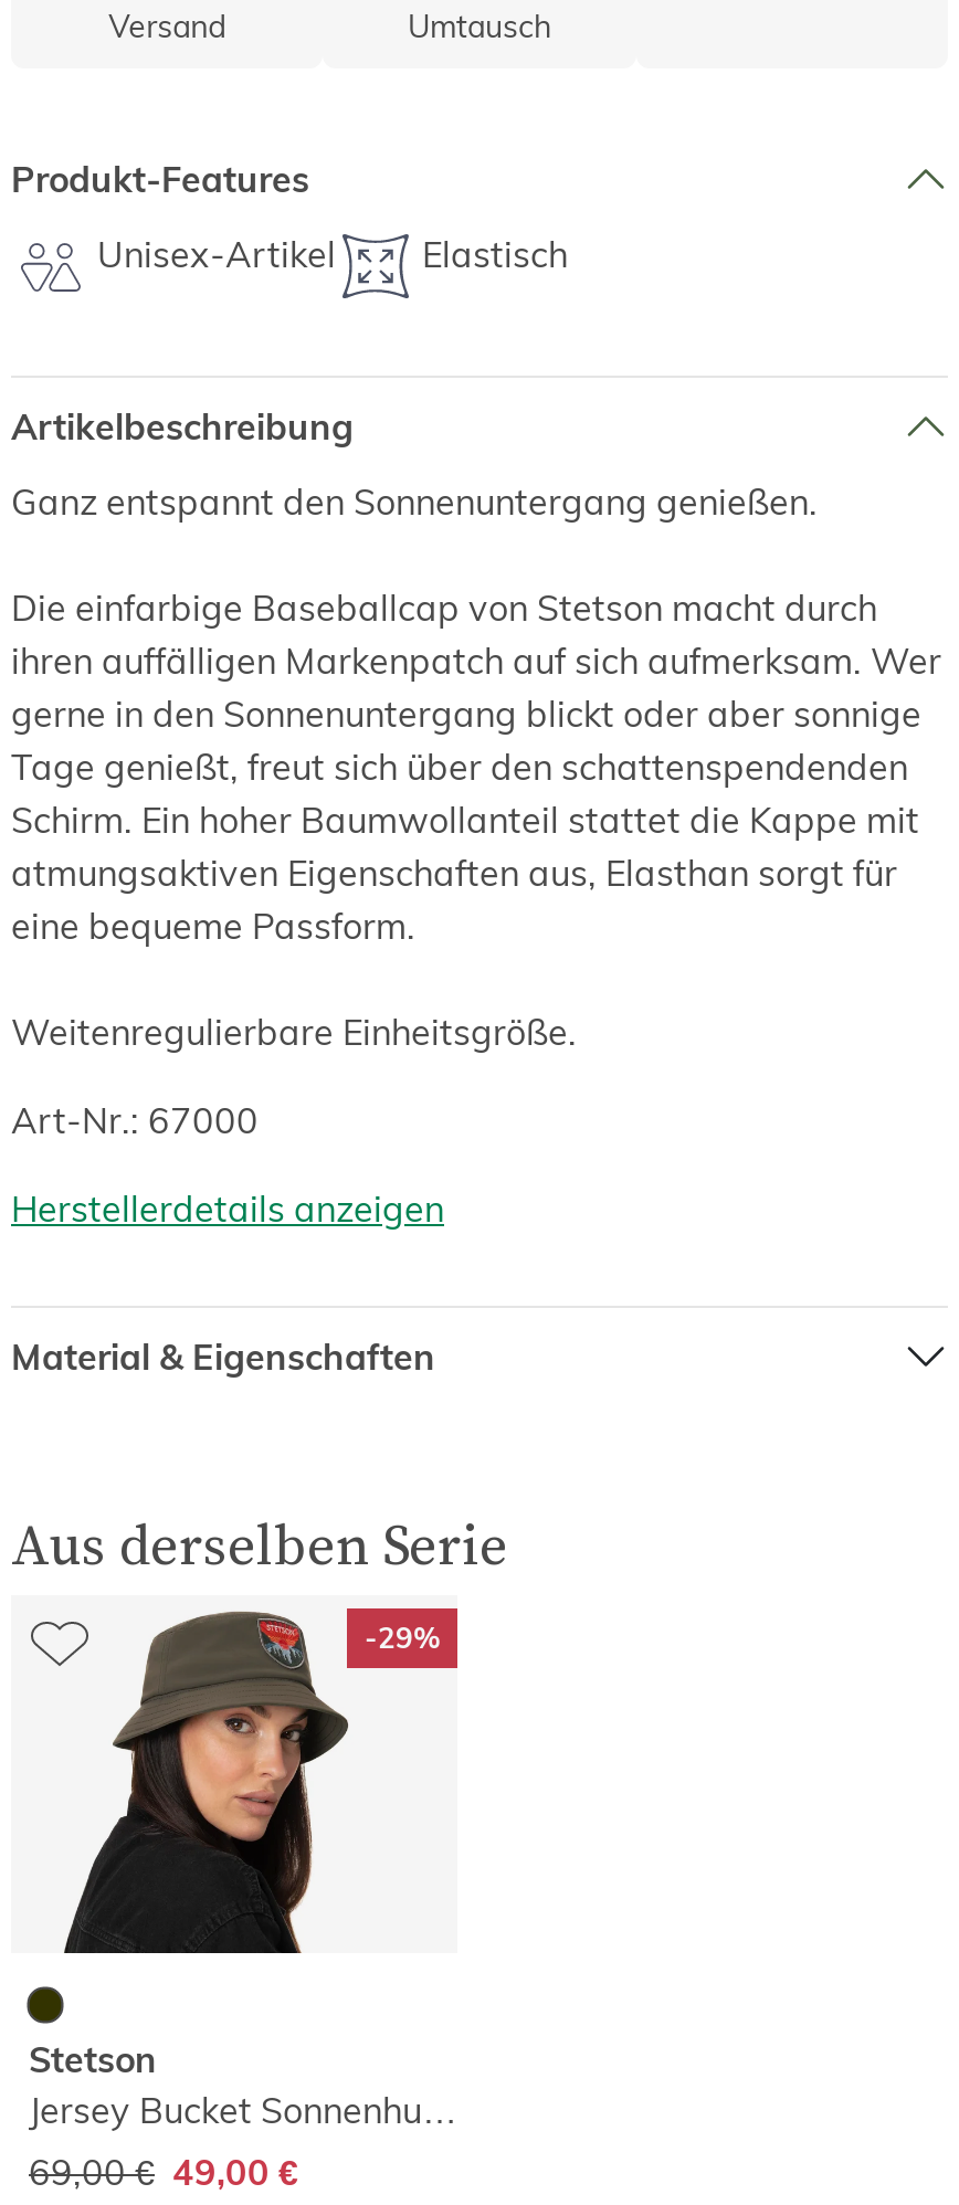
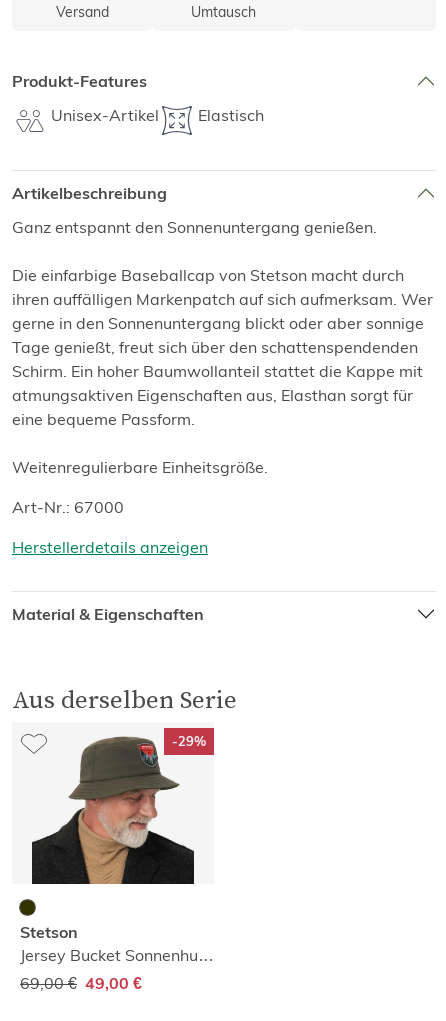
- [image]
+ [image]
